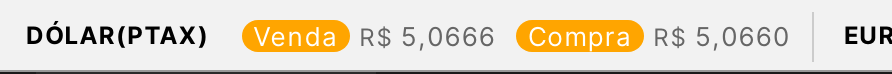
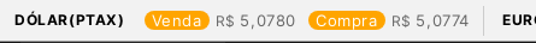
- 5,0666
+ 5,0780

- 5,0660
+ 5,0774
